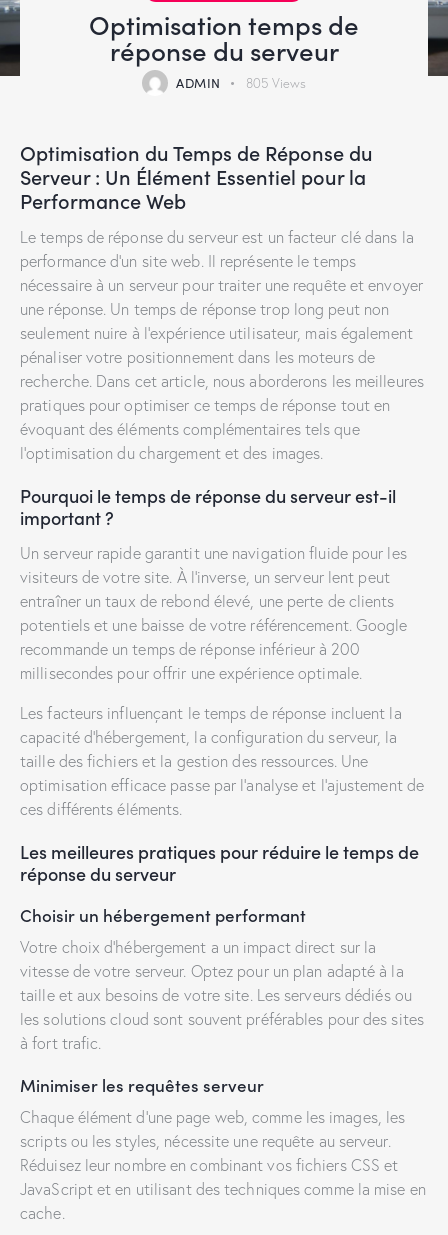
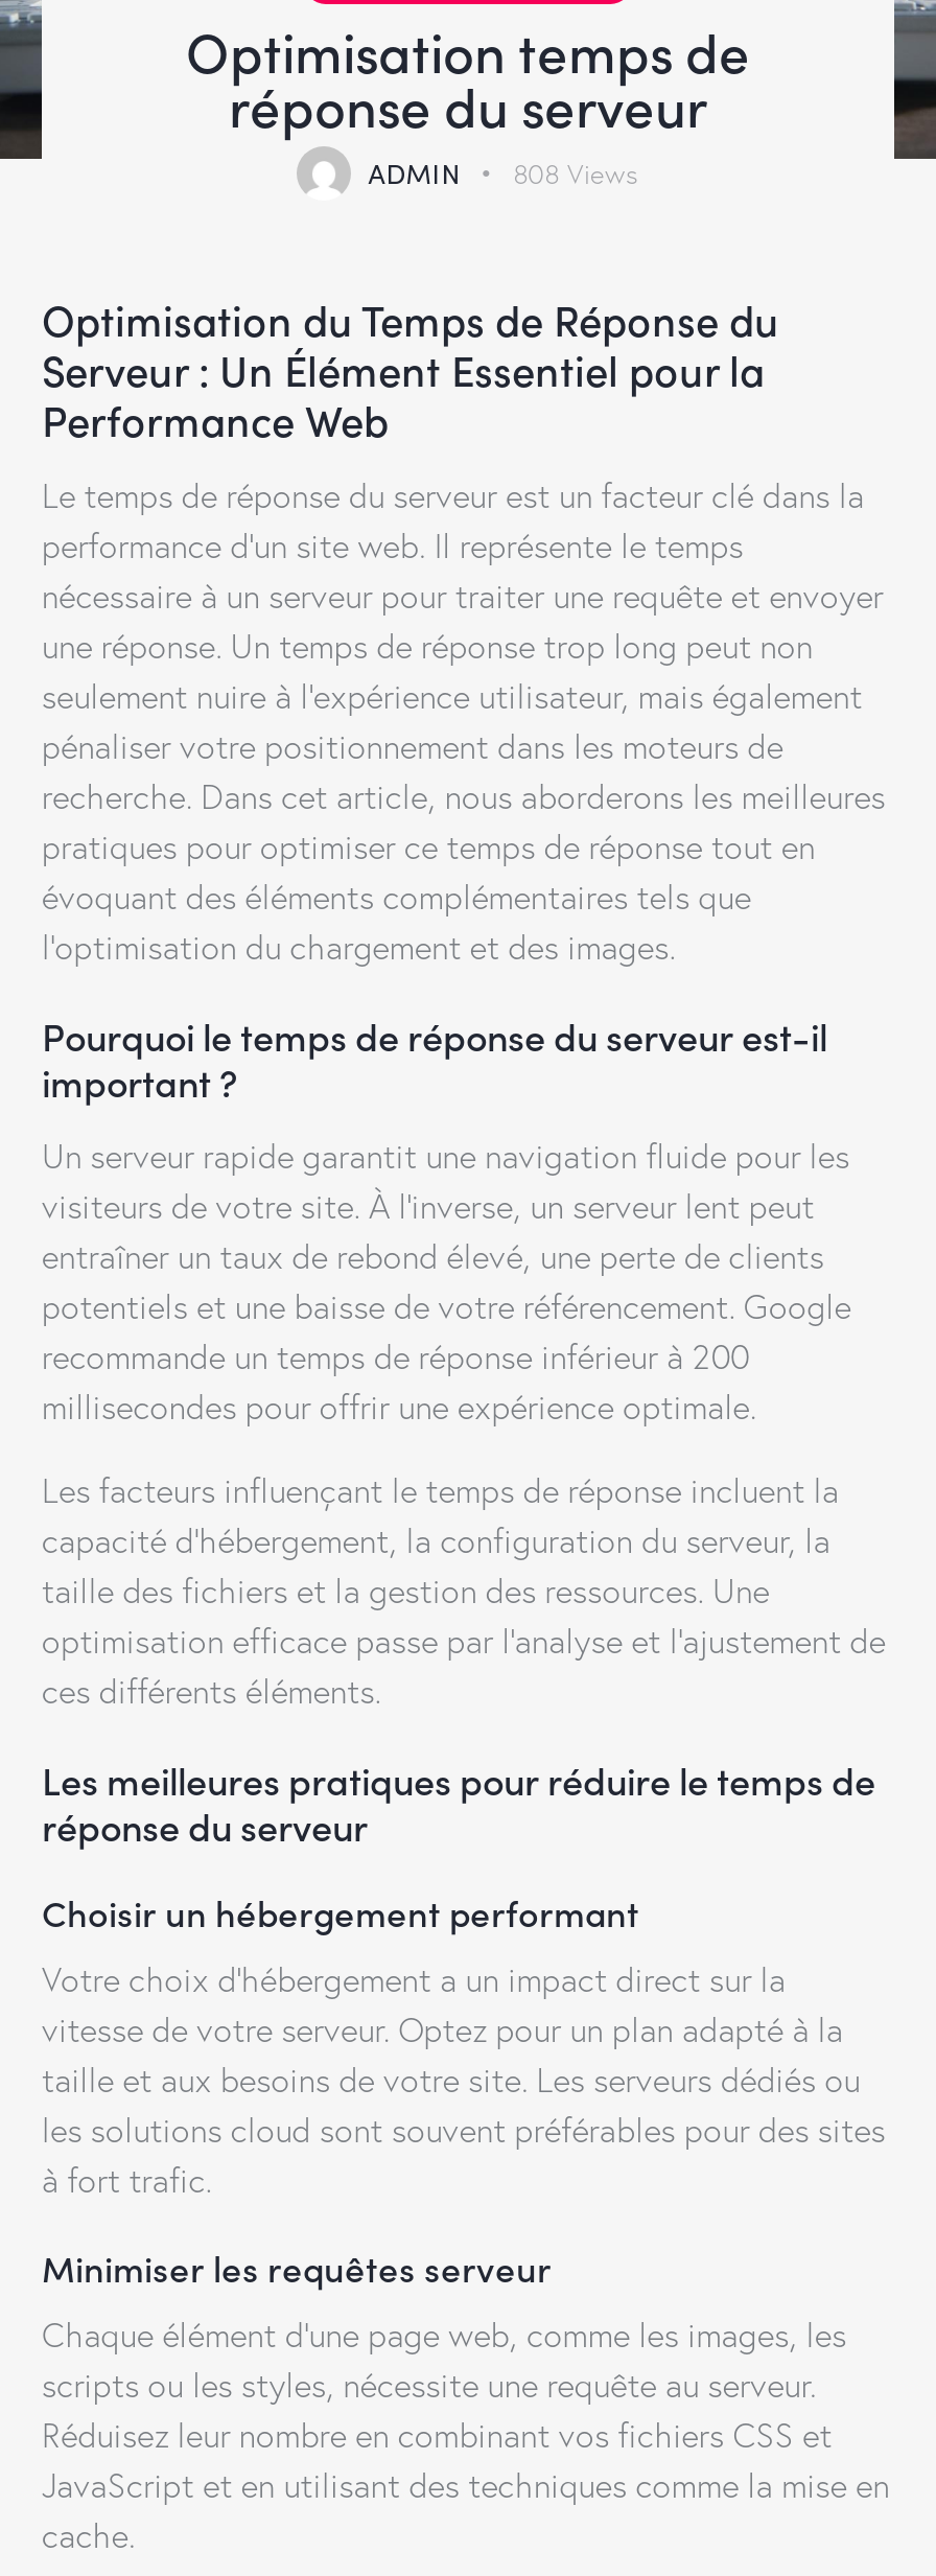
- ADMIN 805 Views
+ ADMIN 808 Views
